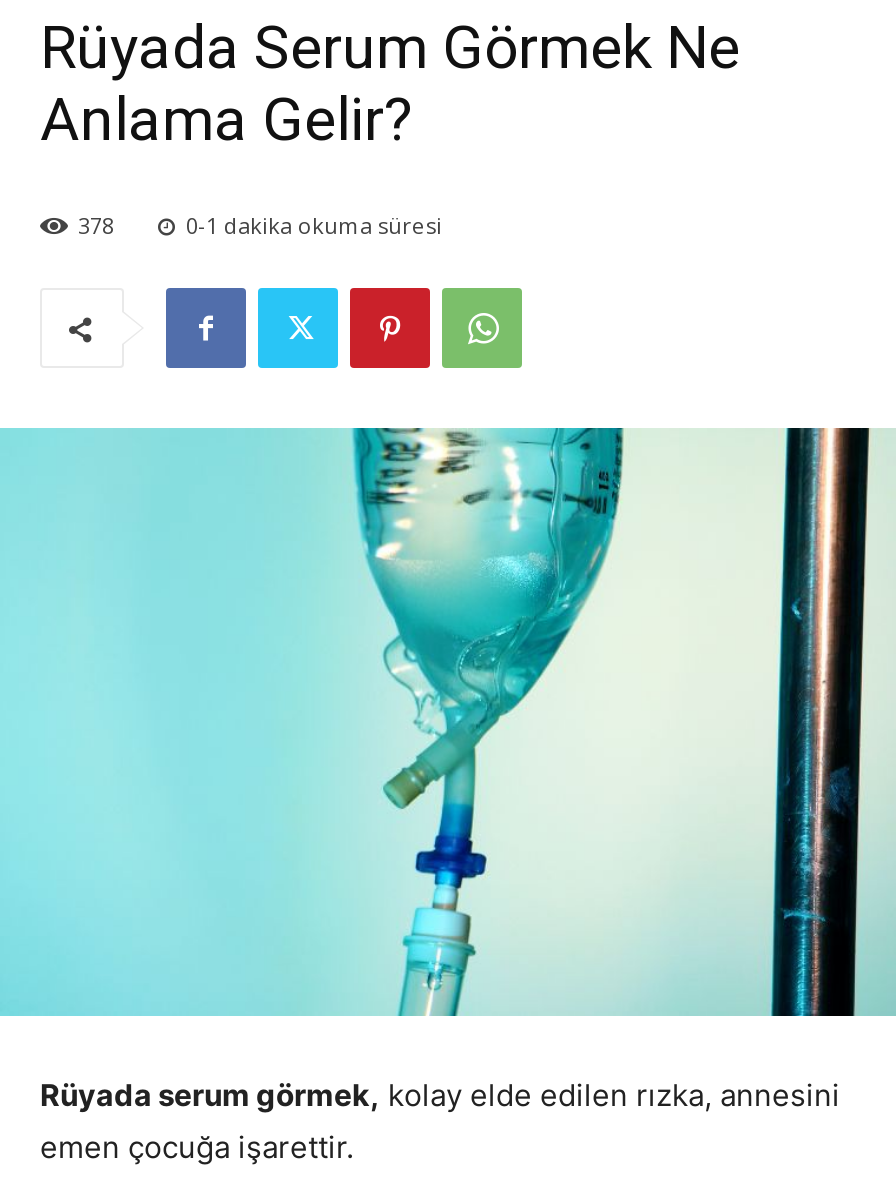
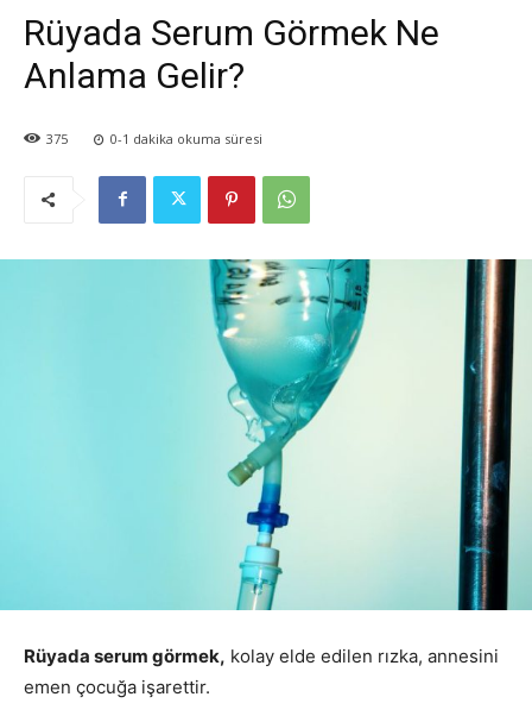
- 378
+ 375
